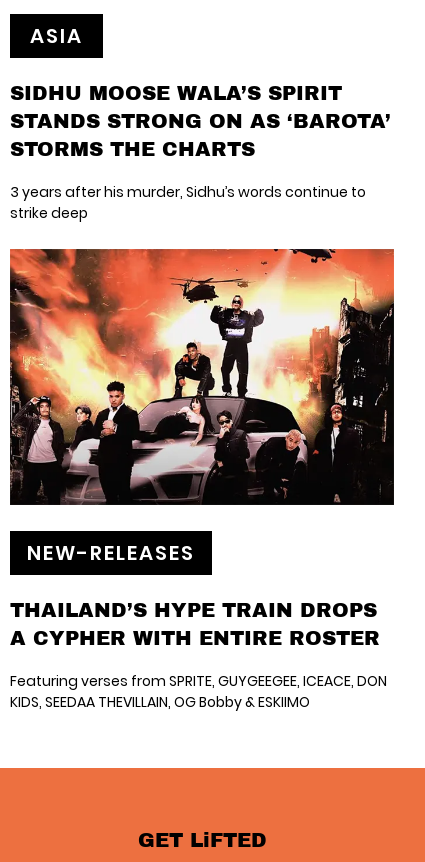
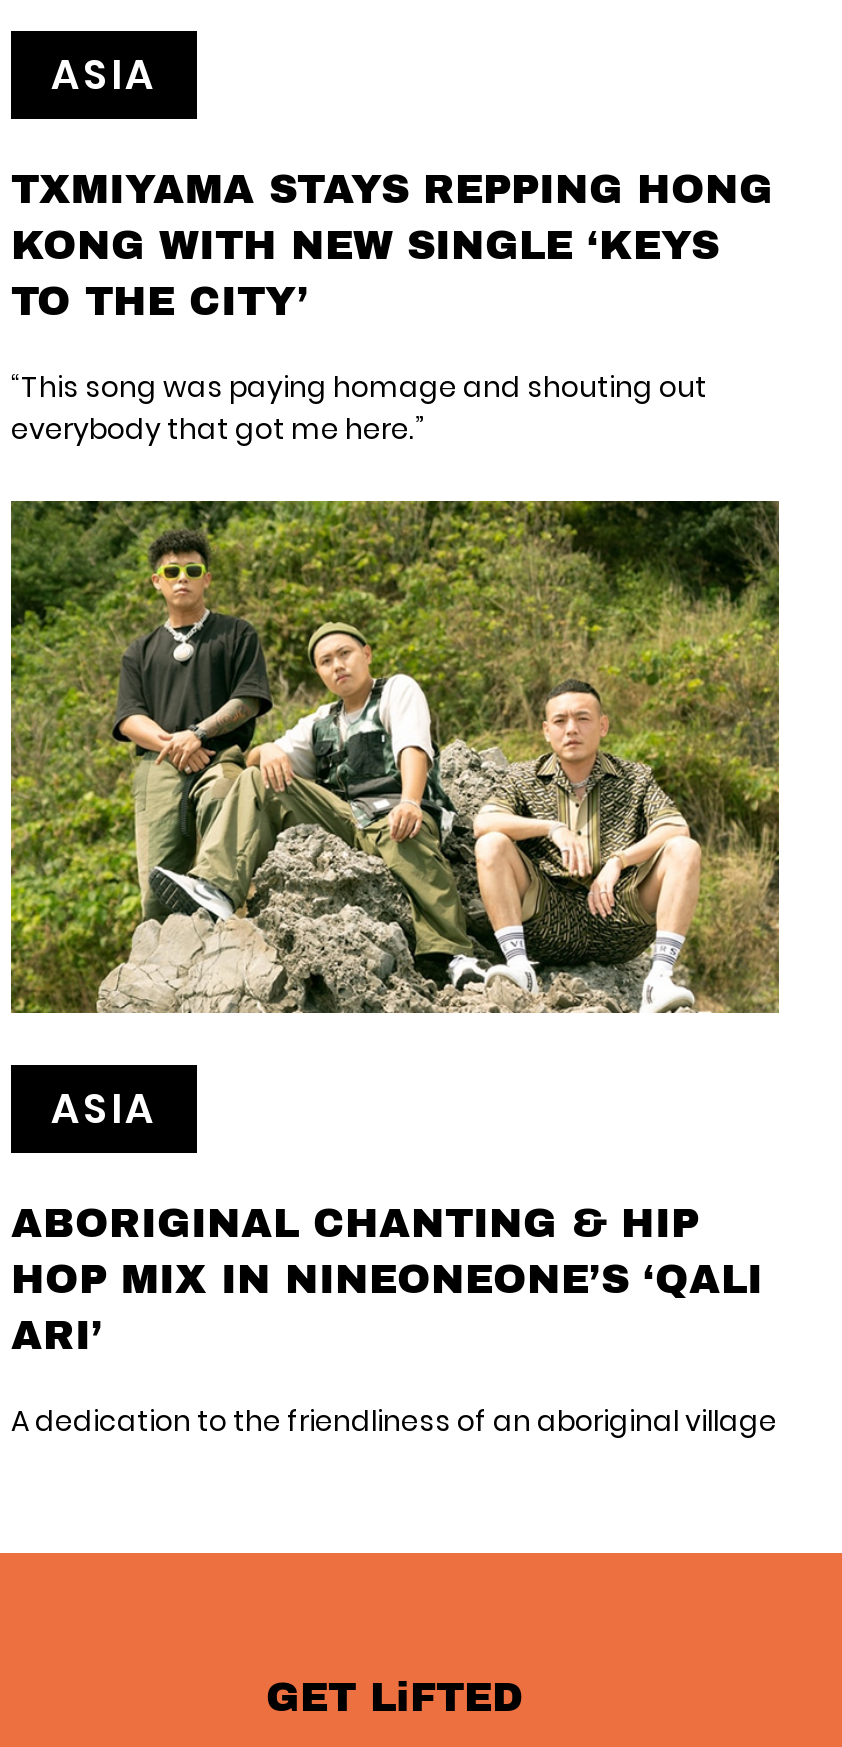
- SIDHU MOOSE WALA’S SPIRIT
- STANDS STRONG ON AS ‘BAROTA’
- STORMS THE CHARTS
+ TXMIYAMA STAYS REPPING HONG
+ KONG WITH NEW SINGLE ‘KEYS
+ TO THE CITY’

- 3 years after his murder, Sidhu’s words continue to
- strike deep
+ “This song was paying homage and shouting out
+ everybody that got me here.”

- [image]
- NEW-RELEASES
+ [image]
+ ASIA

- THAILAND’S HYPE TRAIN DROPS
- A CYPHER WITH ENTIRE ROSTER
+ ABORIGINAL CHANTING & HIP
+ HOP MIX IN NINEONEONE’S ‘QALI
+ ARI’

- Featuring verses from SPRITE, GUYGEEGEE, ICEACE, DON
- KIDS, SEEDAA THEVILLAIN, OG Bobby & ESKIIMO
+ A dedication to the friendliness of an aboriginal village
